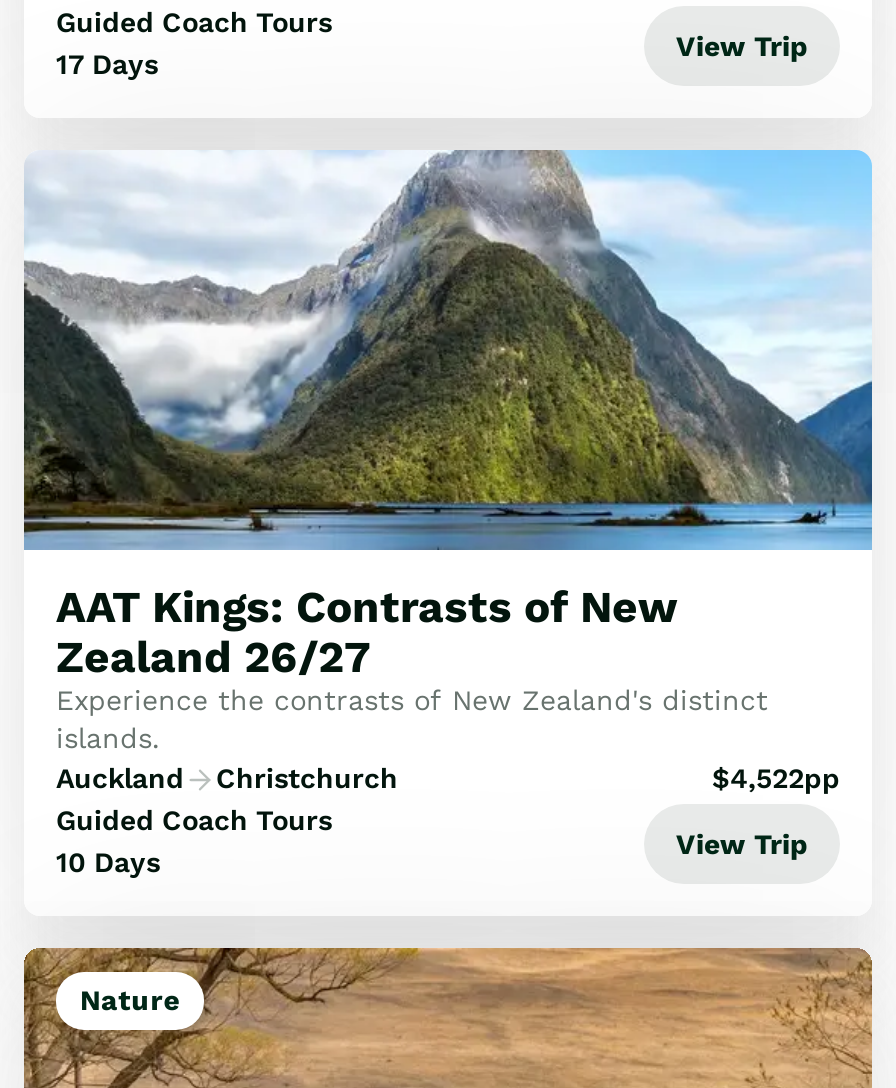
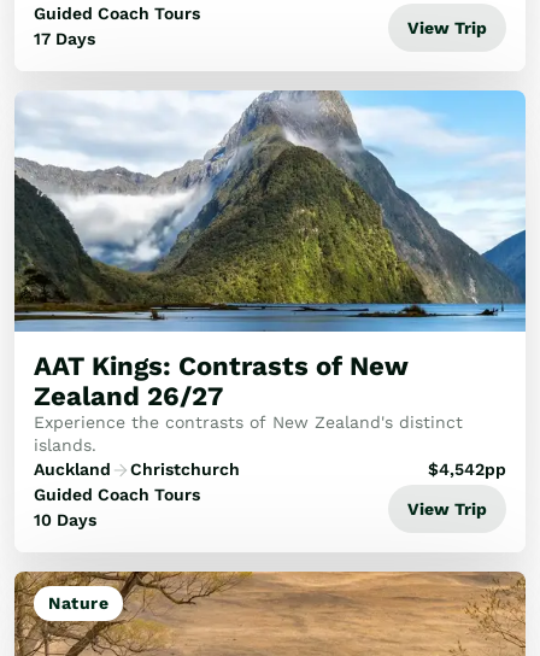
- $4,522pp
+ $4,542pp
